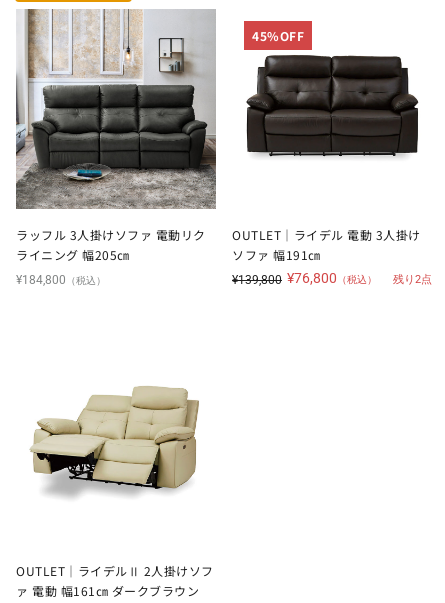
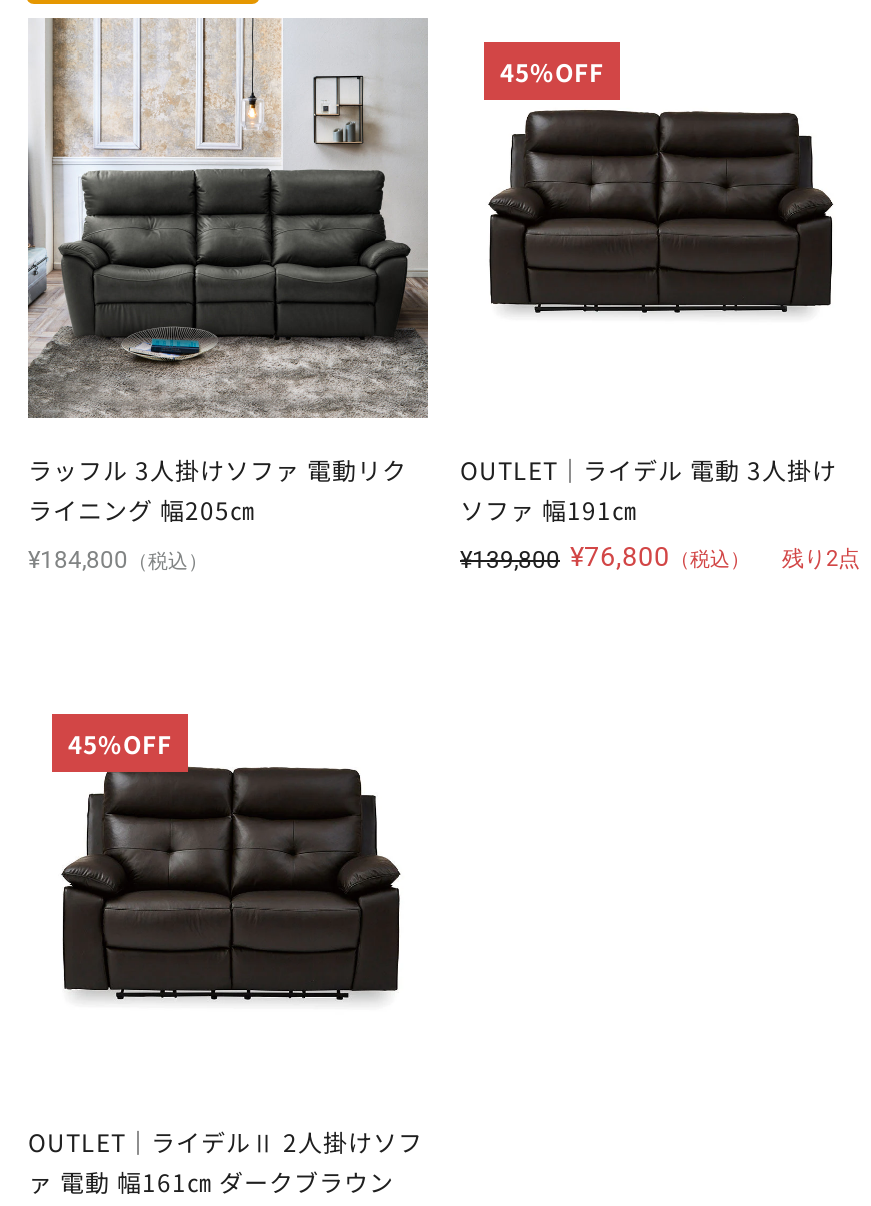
+ 45%OFF

- [image]
+ [image]
